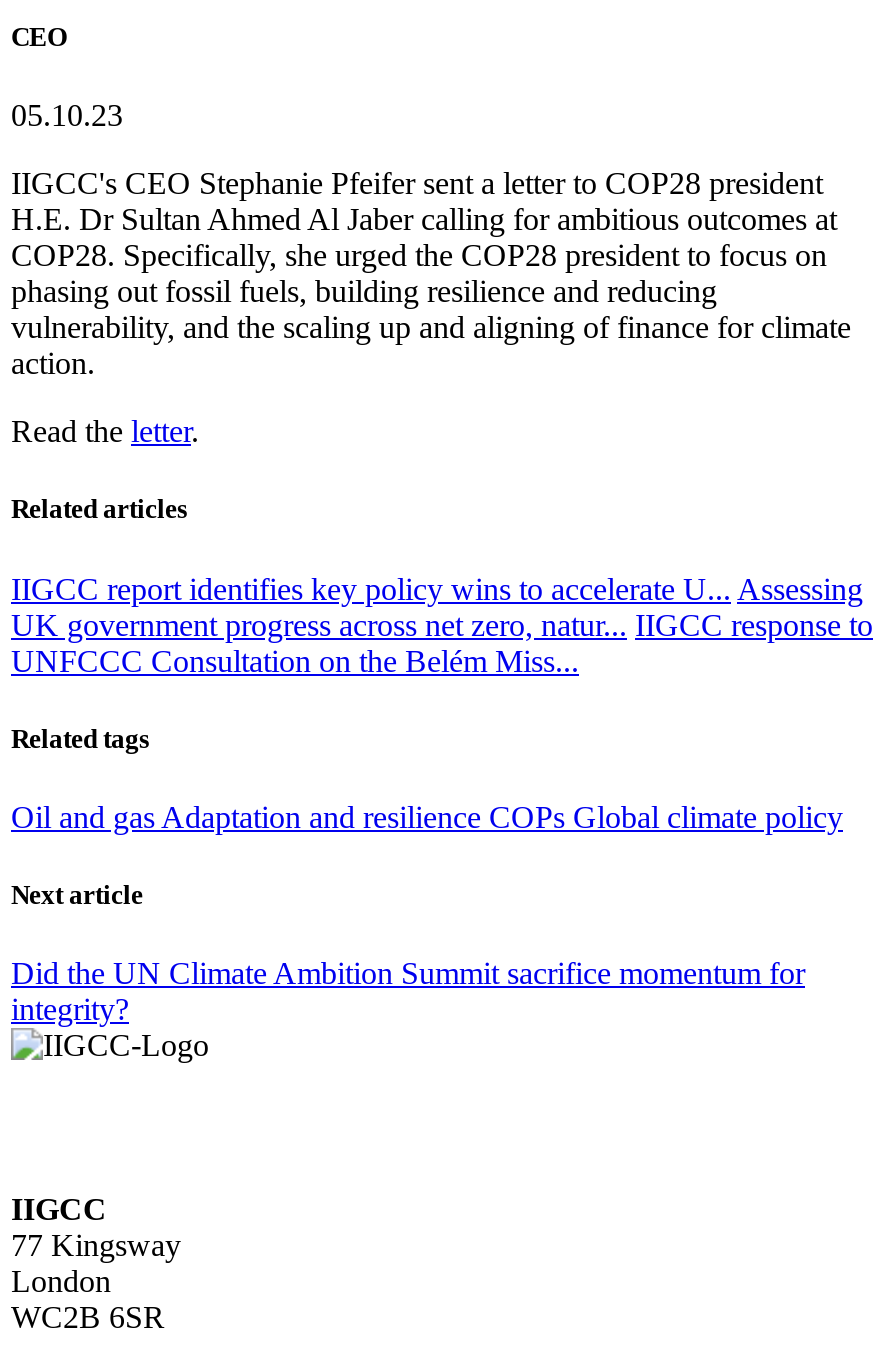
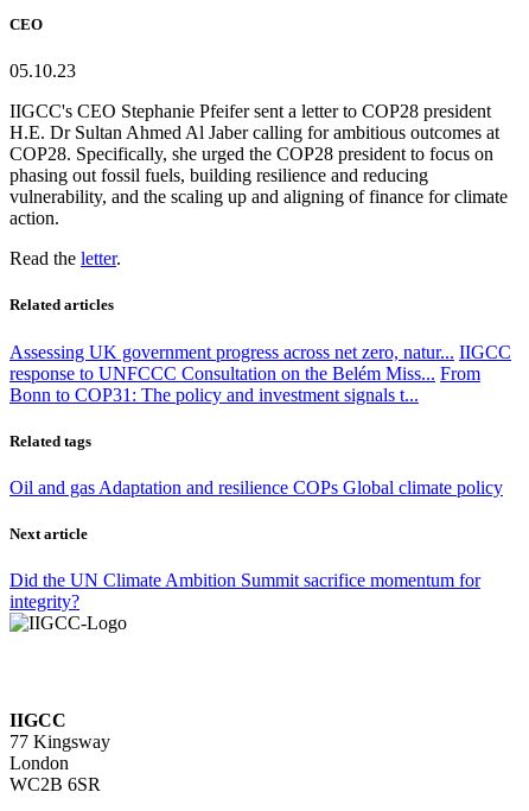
- IIGCC report identifies key policy wins to accelerate U... Assessing
- UK government progress across net zero, natur... IIGCC response to
- UNFCCC Consultation on the Belém Miss...
+ Assessing UK government progress across net zero, natur... IIGCC
+ response to UNFCCC Consultation on the Belém Miss... From
+ Bonn to COP31: The policy and investment signals t...
